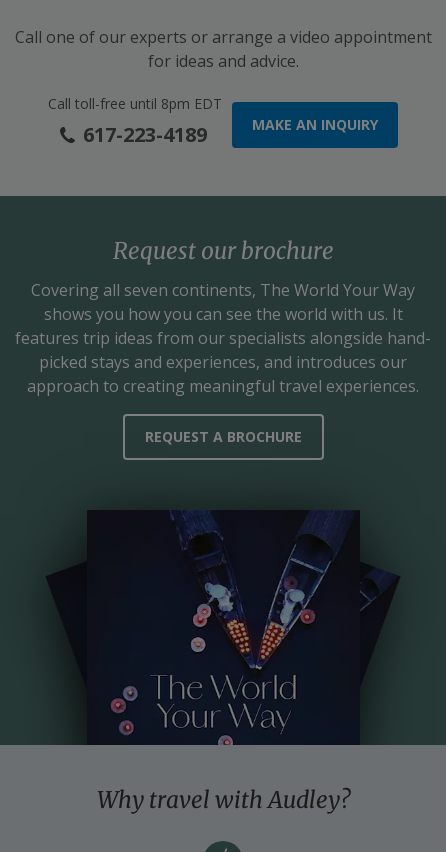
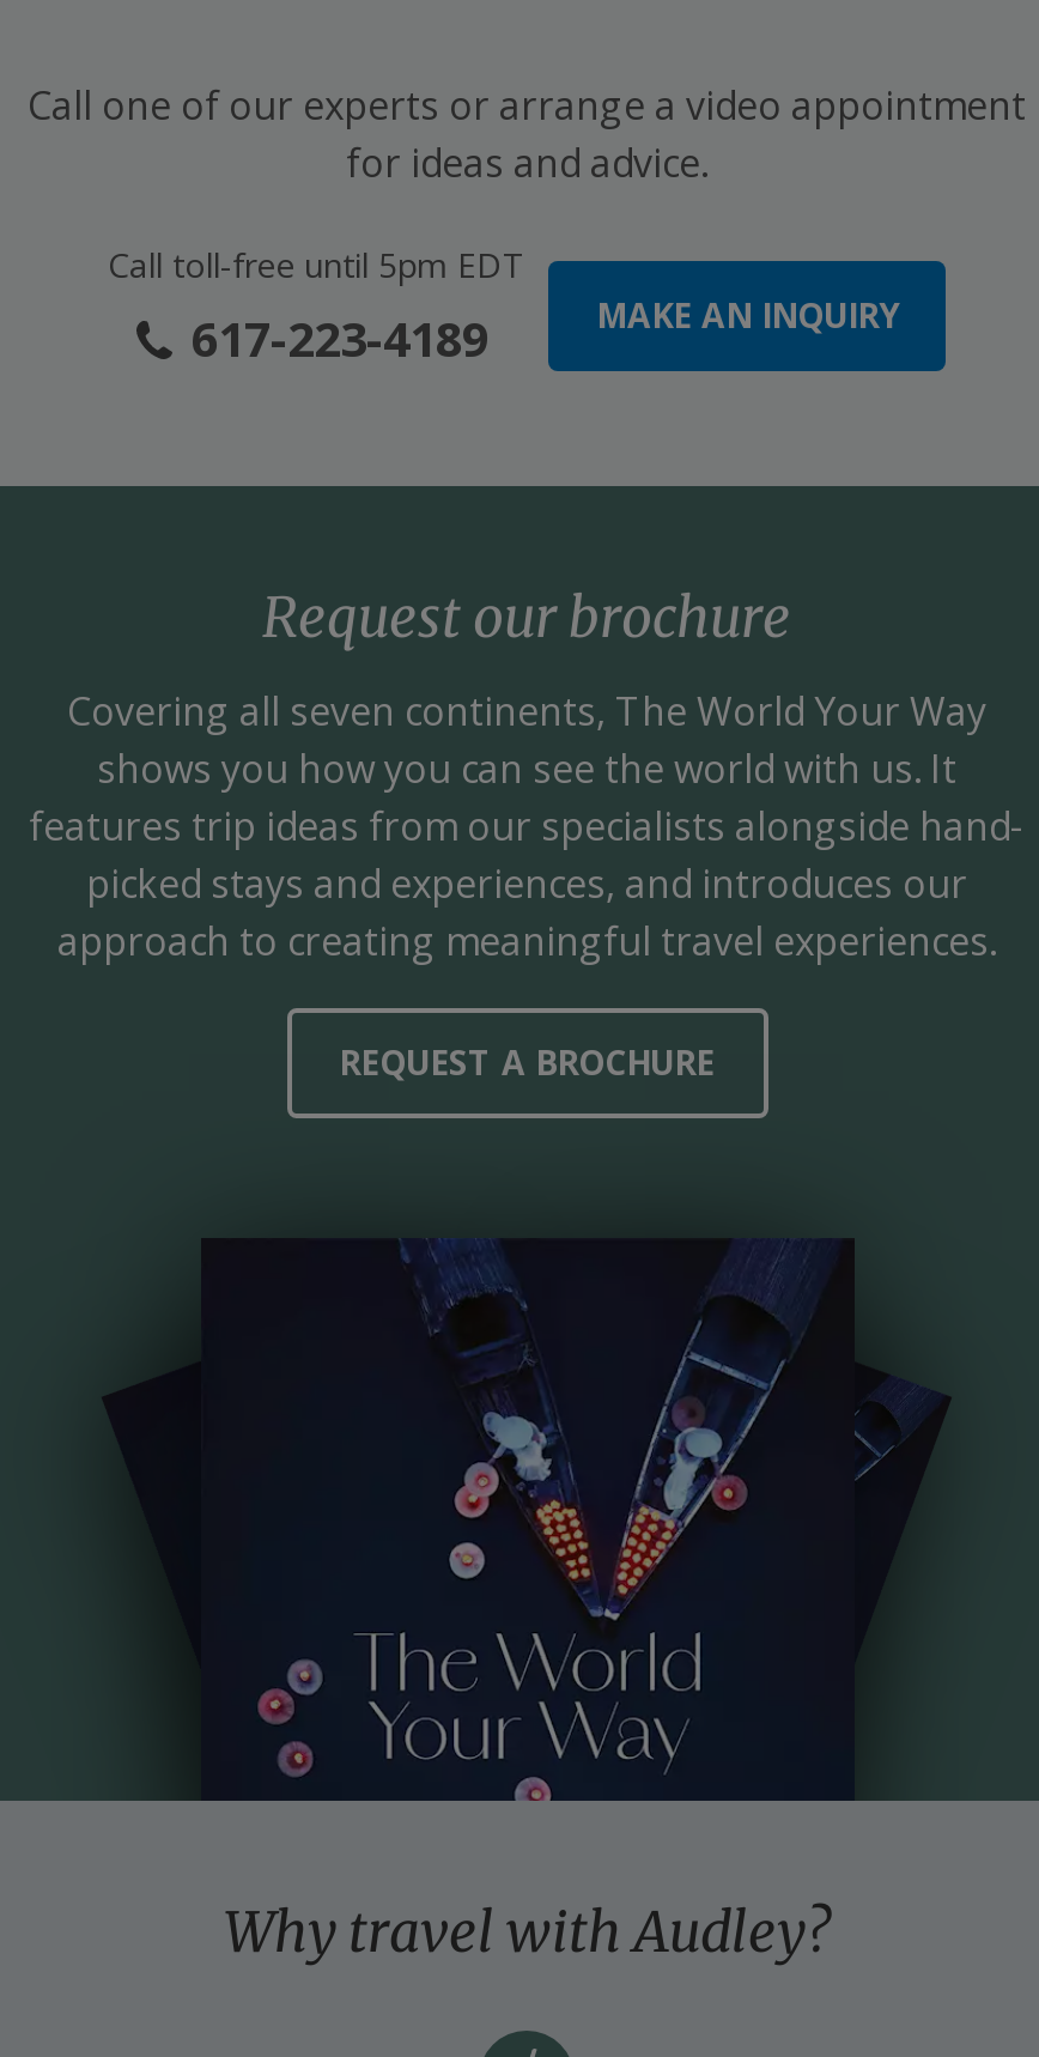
- Call toll-free until 8pm EDT
+ Call toll-free until 5pm EDT
